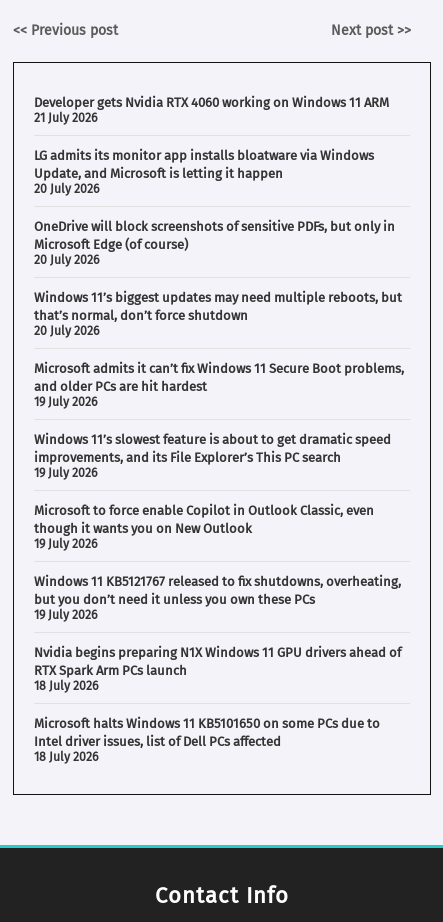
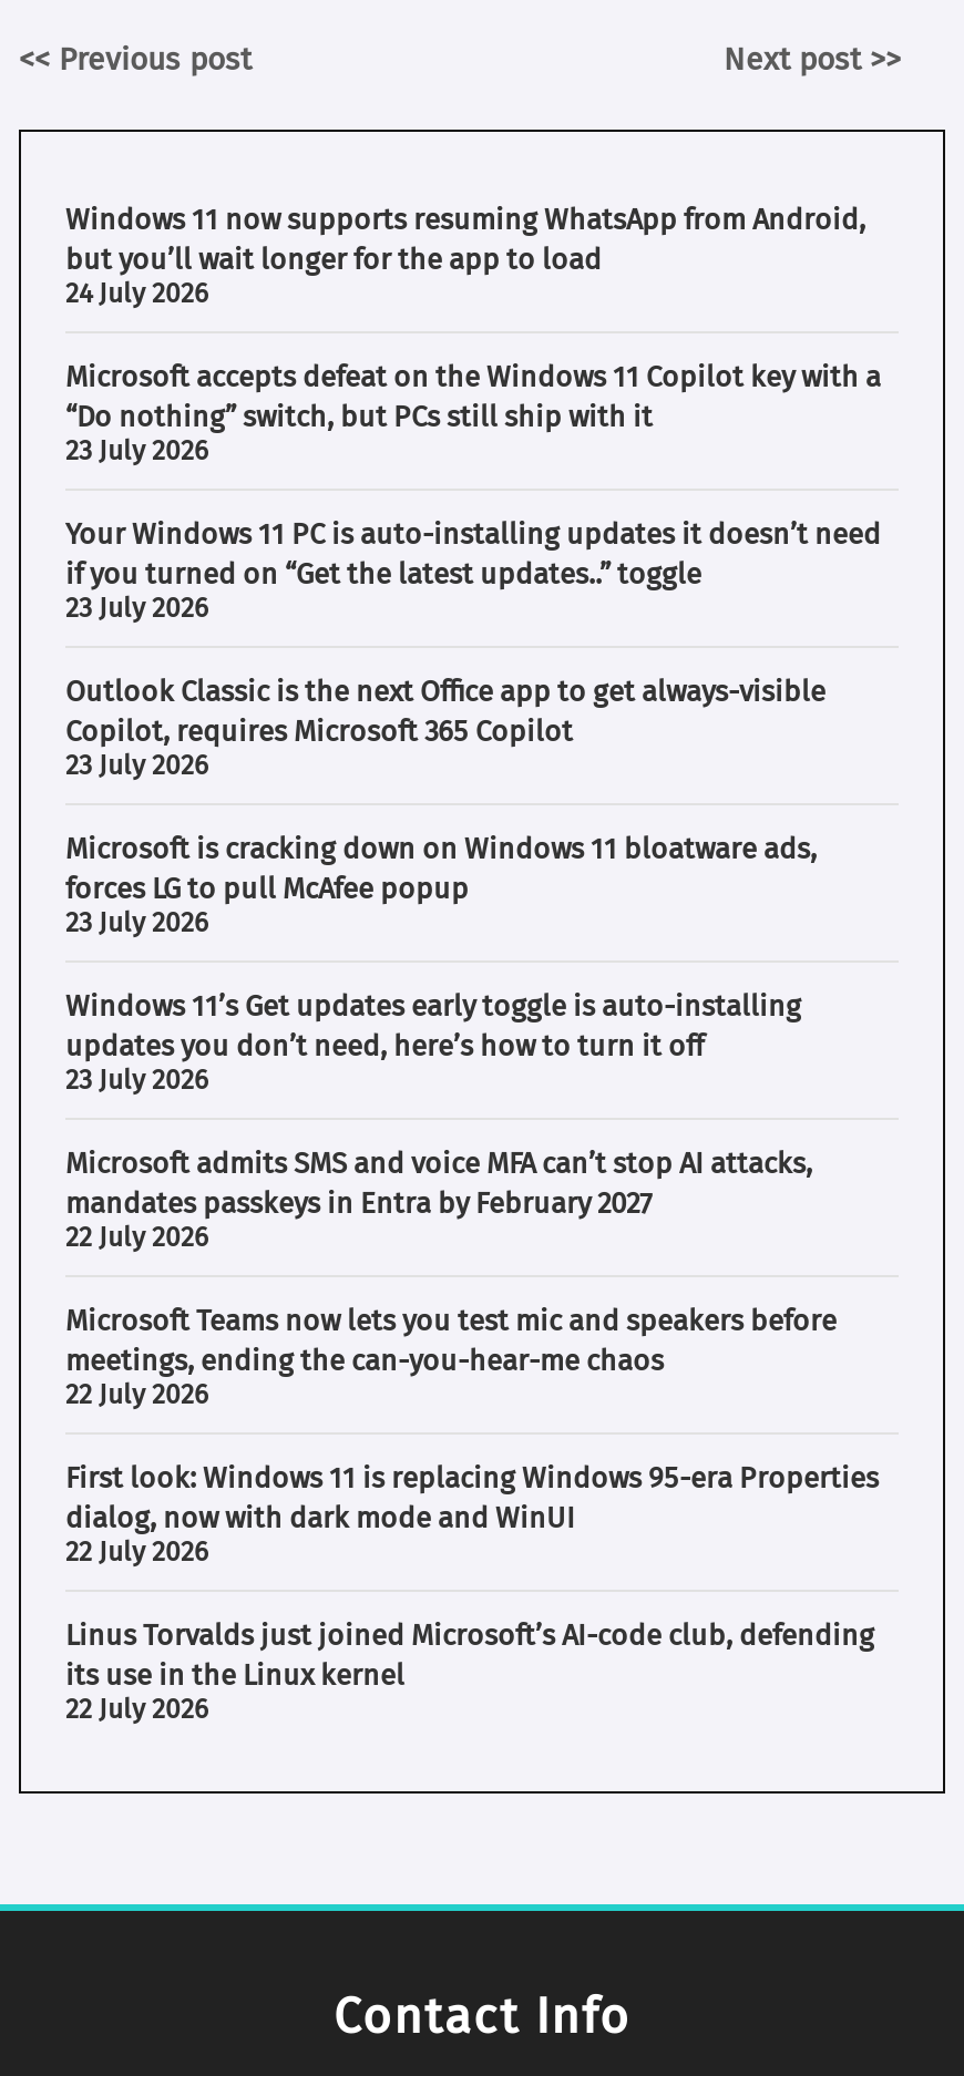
- Developer gets Nvidia RTX 4060 working on Windows 11 ARM
- 21 July 2026
+ Windows 11 now supports resuming WhatsApp from Android,
+ but you’ll wait longer for the app to load
+ 24 July 2026

- LG admits its monitor app installs bloatware via Windows
- Update, and Microsoft is letting it happen
- 20 July 2026
+ Microsoft accepts defeat on the Windows 11 Copilot key with a
+ “Do nothing” switch, but PCs still ship with it
+ 23 July 2026

- OneDrive will block screenshots of sensitive PDFs, but only in
- Microsoft Edge (of course)
- 20 July 2026
+ Your Windows 11 PC is auto-installing updates it doesn’t need
+ if you turned on “Get the latest updates..” toggle
+ 23 July 2026

- Windows 11’s biggest updates may need multiple reboots, but
- that’s normal, don’t force shutdown
- 20 July 2026
+ Outlook Classic is the next Office app to get always-visible
+ Copilot, requires Microsoft 365 Copilot
+ 23 July 2026

- Microsoft admits it can’t fix Windows 11 Secure Boot problems,
- and older PCs are hit hardest
- 19 July 2026
+ Microsoft is cracking down on Windows 11 bloatware ads,
+ forces LG to pull McAfee popup
+ 23 July 2026

- Windows 11’s slowest feature is about to get dramatic speed
- improvements, and its File Explorer’s This PC search
- 19 July 2026
+ Windows 11’s Get updates early toggle is auto-installing
+ updates you don’t need, here’s how to turn it off
+ 23 July 2026

- Microsoft to force enable Copilot in Outlook Classic, even
- though it wants you on New Outlook
- 19 July 2026
+ Microsoft admits SMS and voice MFA can’t stop AI attacks,
+ mandates passkeys in Entra by February 2027
+ 22 July 2026

- Windows 11 KB5121767 released to fix shutdowns, overheating,
- but you don’t need it unless you own these PCs
- 19 July 2026
+ Microsoft Teams now lets you test mic and speakers before
+ meetings, ending the can-you-hear-me chaos
+ 22 July 2026

- Nvidia begins preparing N1X Windows 11 GPU drivers ahead of
- RTX Spark Arm PCs launch
- 18 July 2026
+ First look: Windows 11 is replacing Windows 95-era Properties
+ dialog, now with dark mode and WinUI
+ 22 July 2026

- Microsoft halts Windows 11 KB5101650 on some PCs due to
- Intel driver issues, list of Dell PCs affected
- 18 July 2026
+ Linus Torvalds just joined Microsoft’s AI-code club, defending
+ its use in the Linux kernel
+ 22 July 2026
